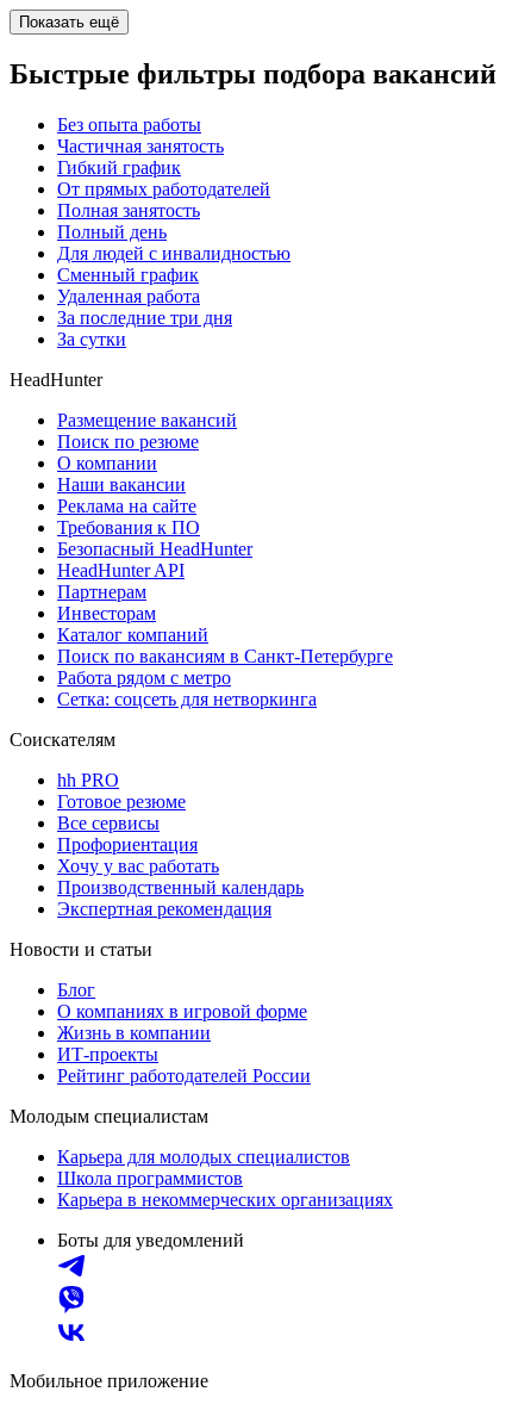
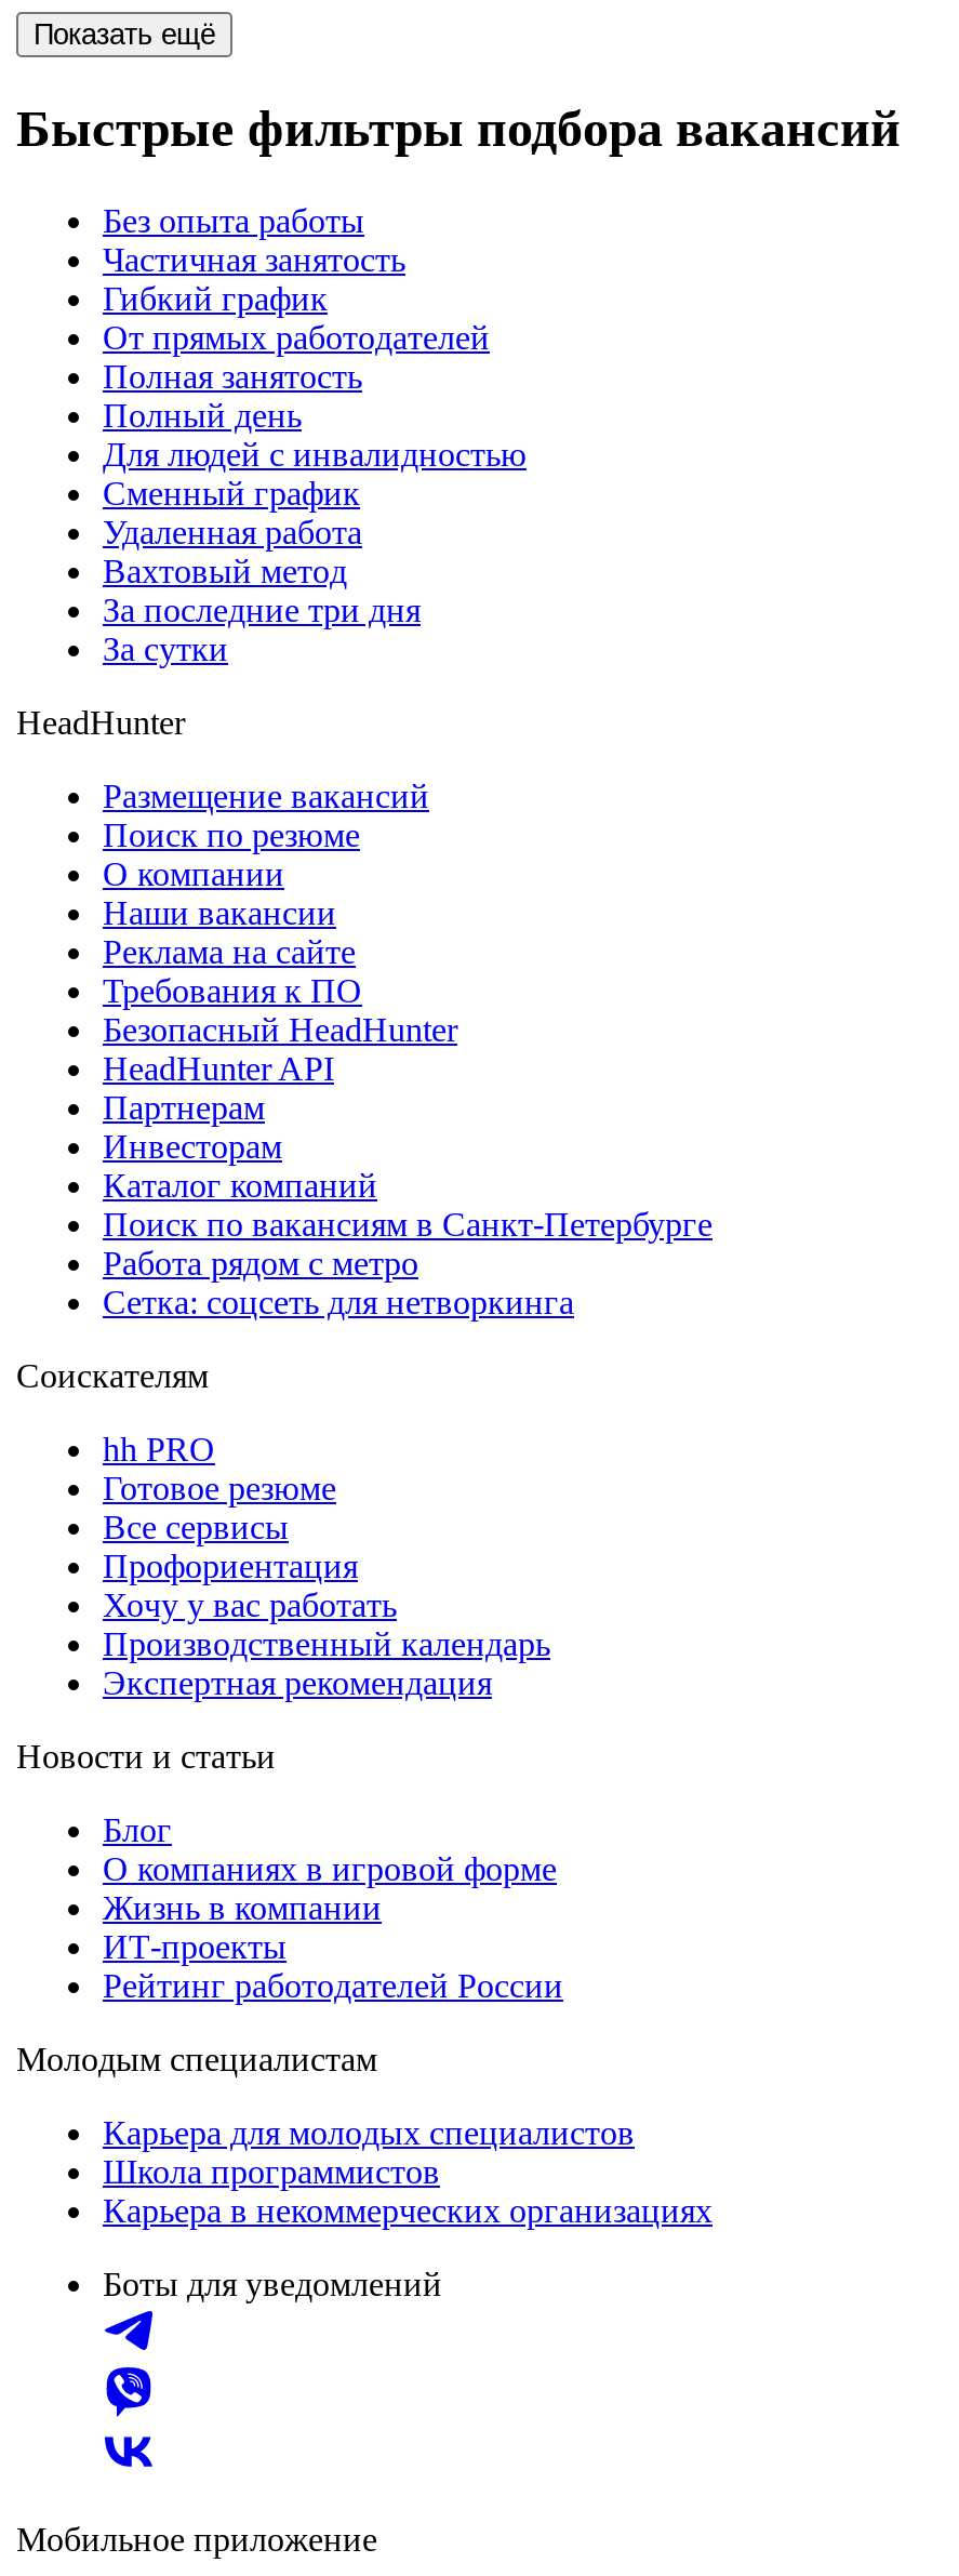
+ Вахтовый метод
